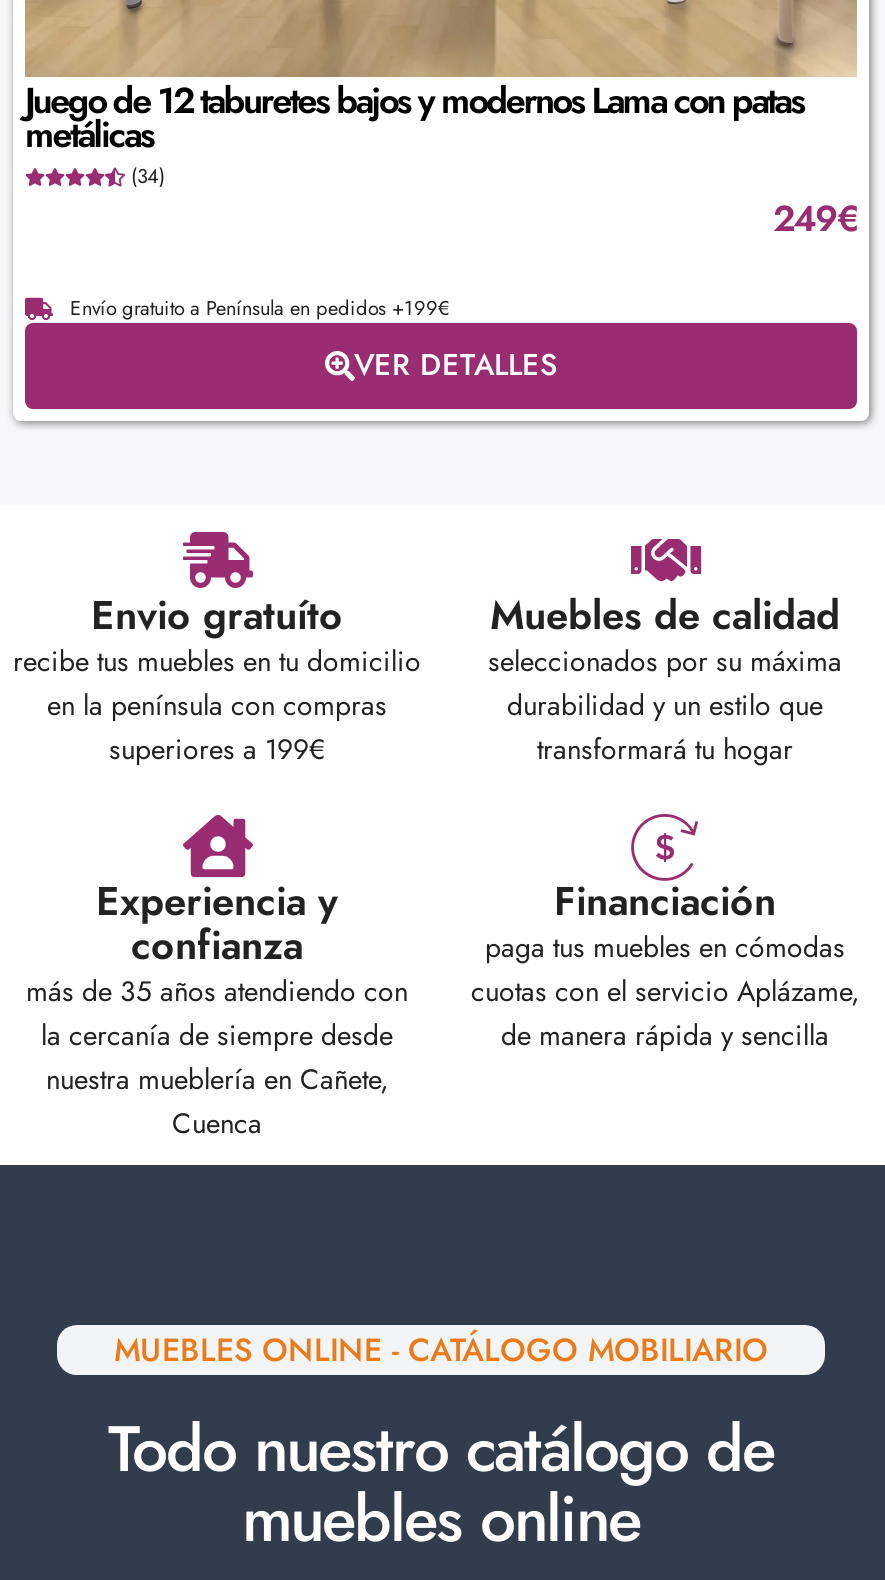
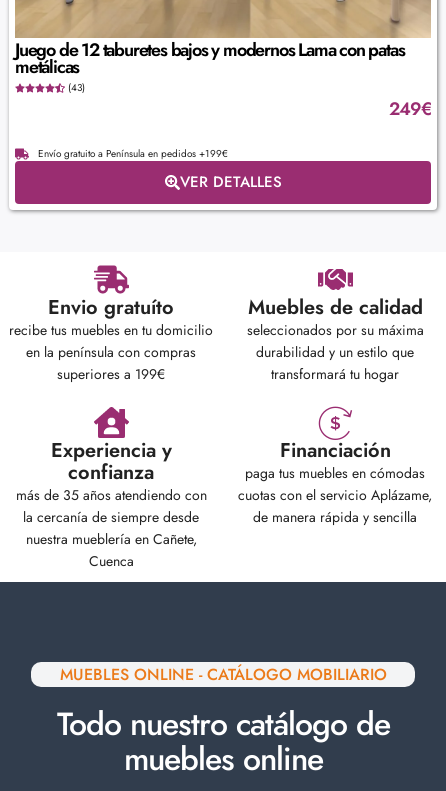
- (34)
+ (43)
